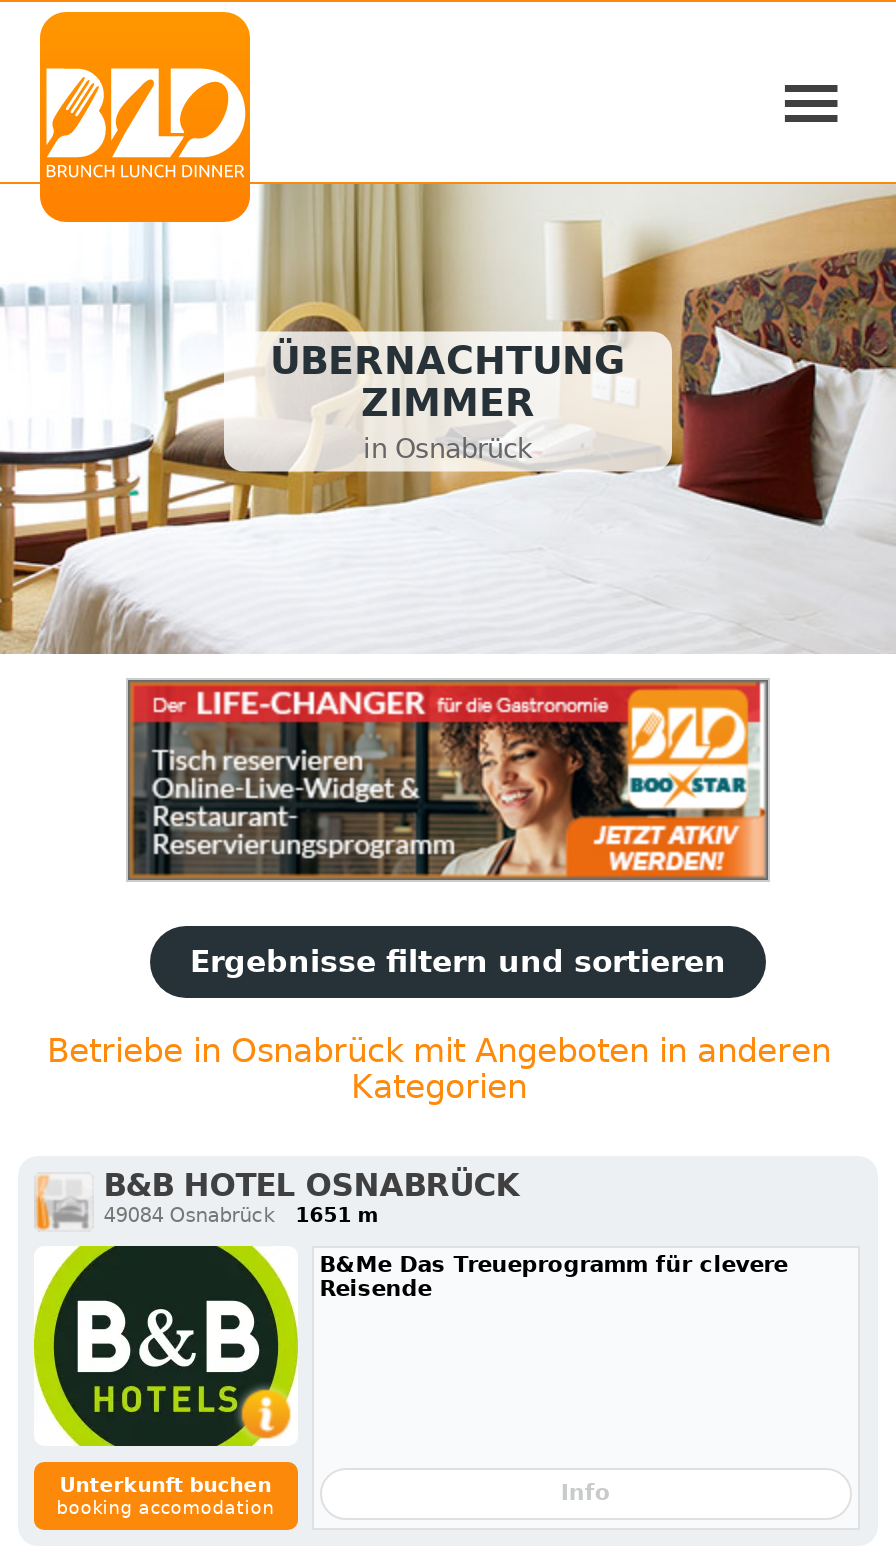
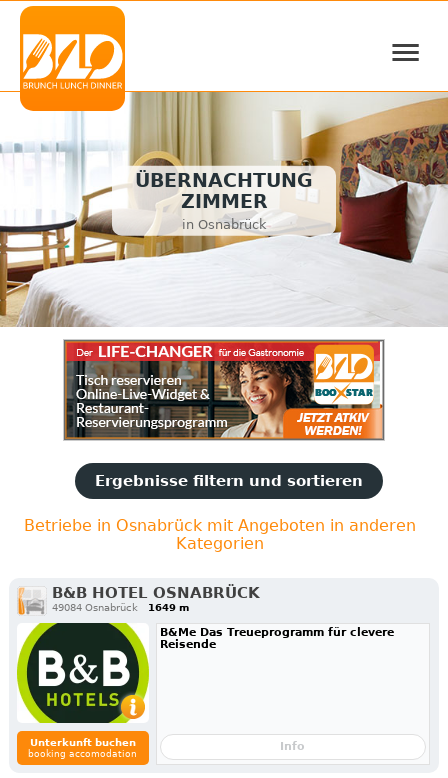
- 49084 Osnabrück 1651 m
+ 49084 Osnabrück 1649 m
